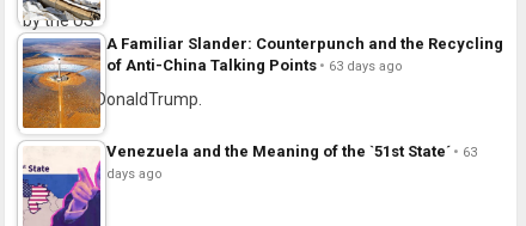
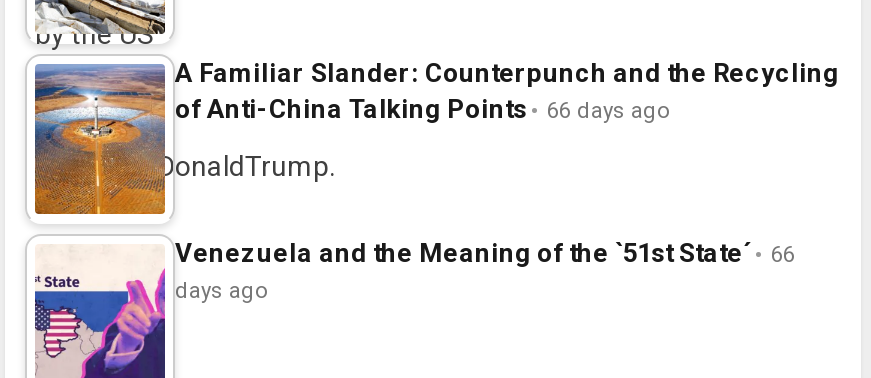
- of Anti-China Talking Points 63 days ago
+ of Anti-China Talking Points 66 days ago

- Venezuela and the Meaning of the `51st State´ 63
+ Venezuela and the Meaning of the `51st State´ 66
